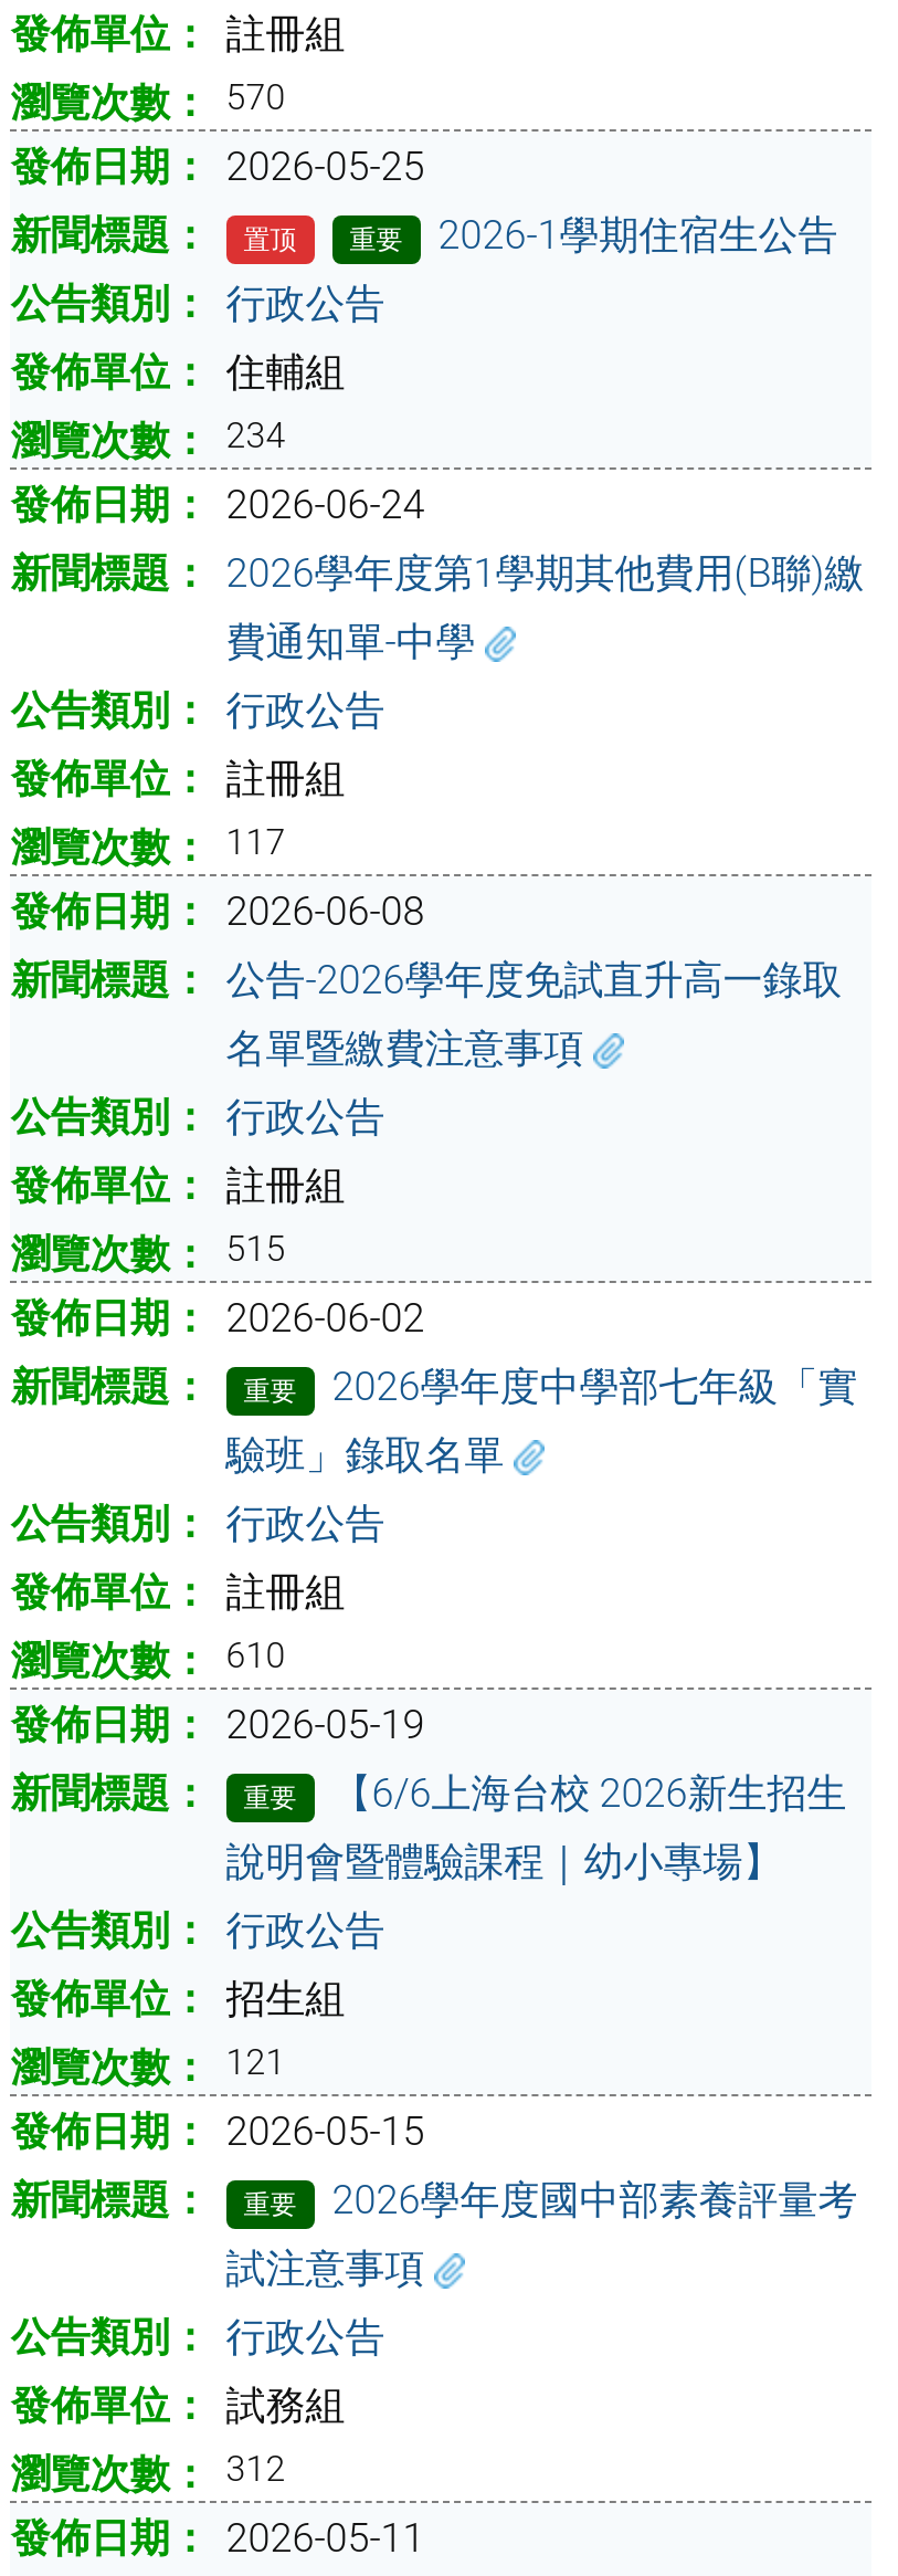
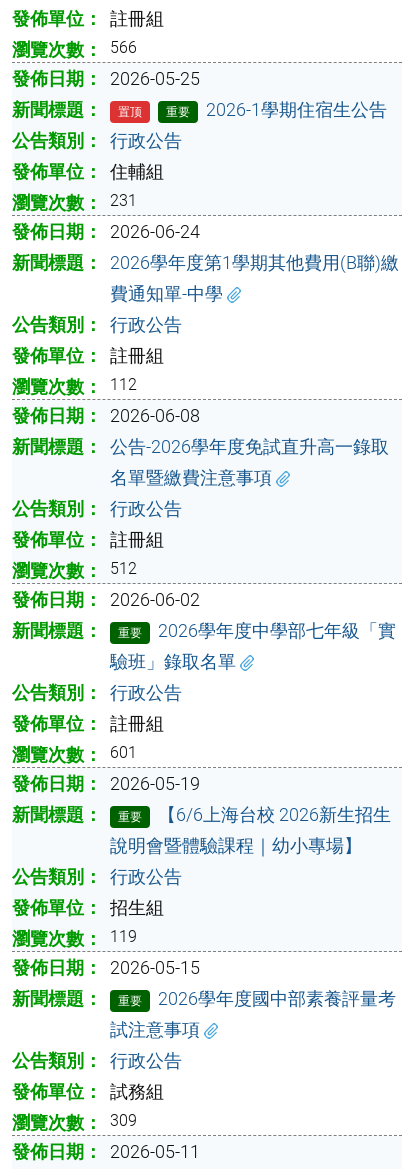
- 瀏覽次數： 570
+ 瀏覽次數： 566

- 瀏覽次數： 234
+ 瀏覽次數： 231

- 瀏覽次數： 117
+ 瀏覽次數： 112

- 瀏覽次數： 515
+ 瀏覽次數： 512

- 瀏覽次數： 610
+ 瀏覽次數： 601

- 瀏覽次數： 121
+ 瀏覽次數： 119

- 瀏覽次數： 312
+ 瀏覽次數： 309
